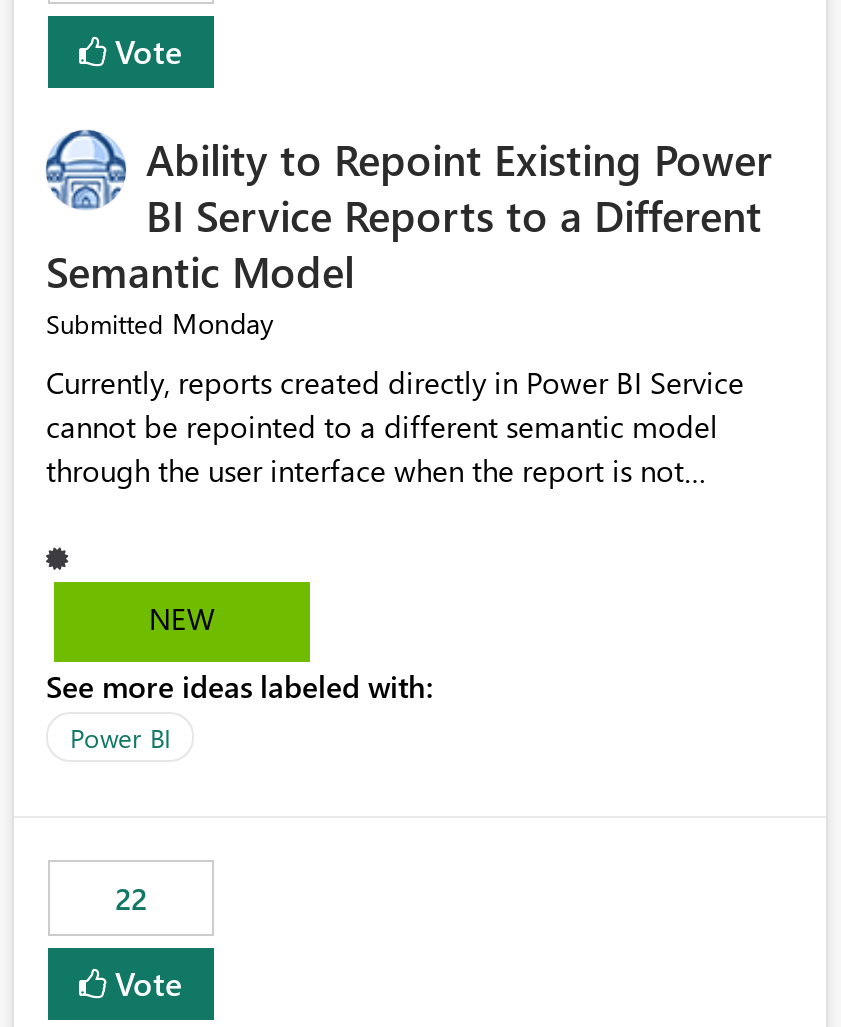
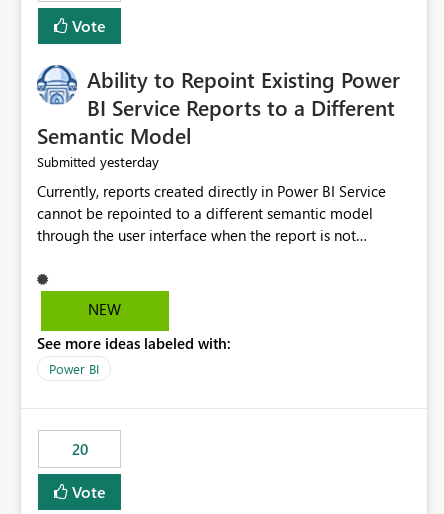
- Submitted Monday
+ Submitted yesterday

- 22
+ 20
